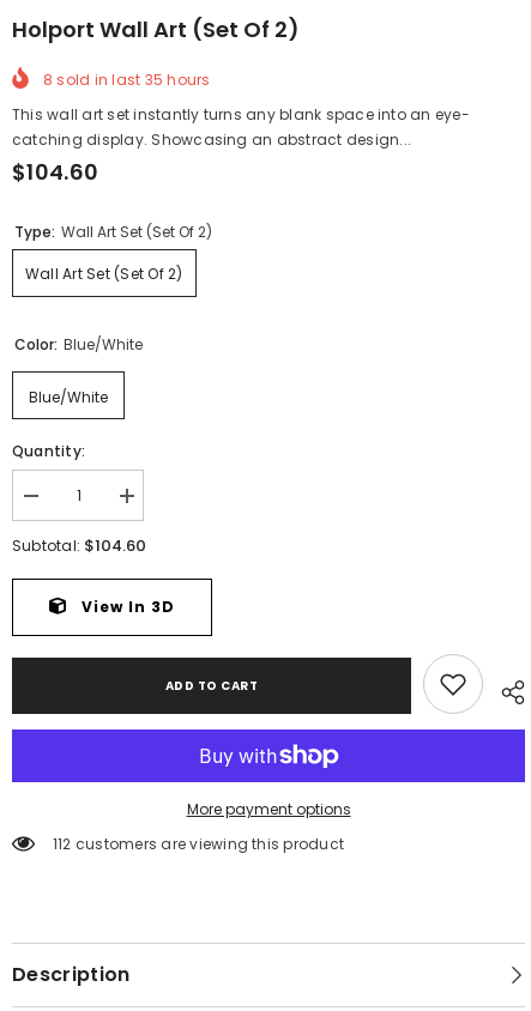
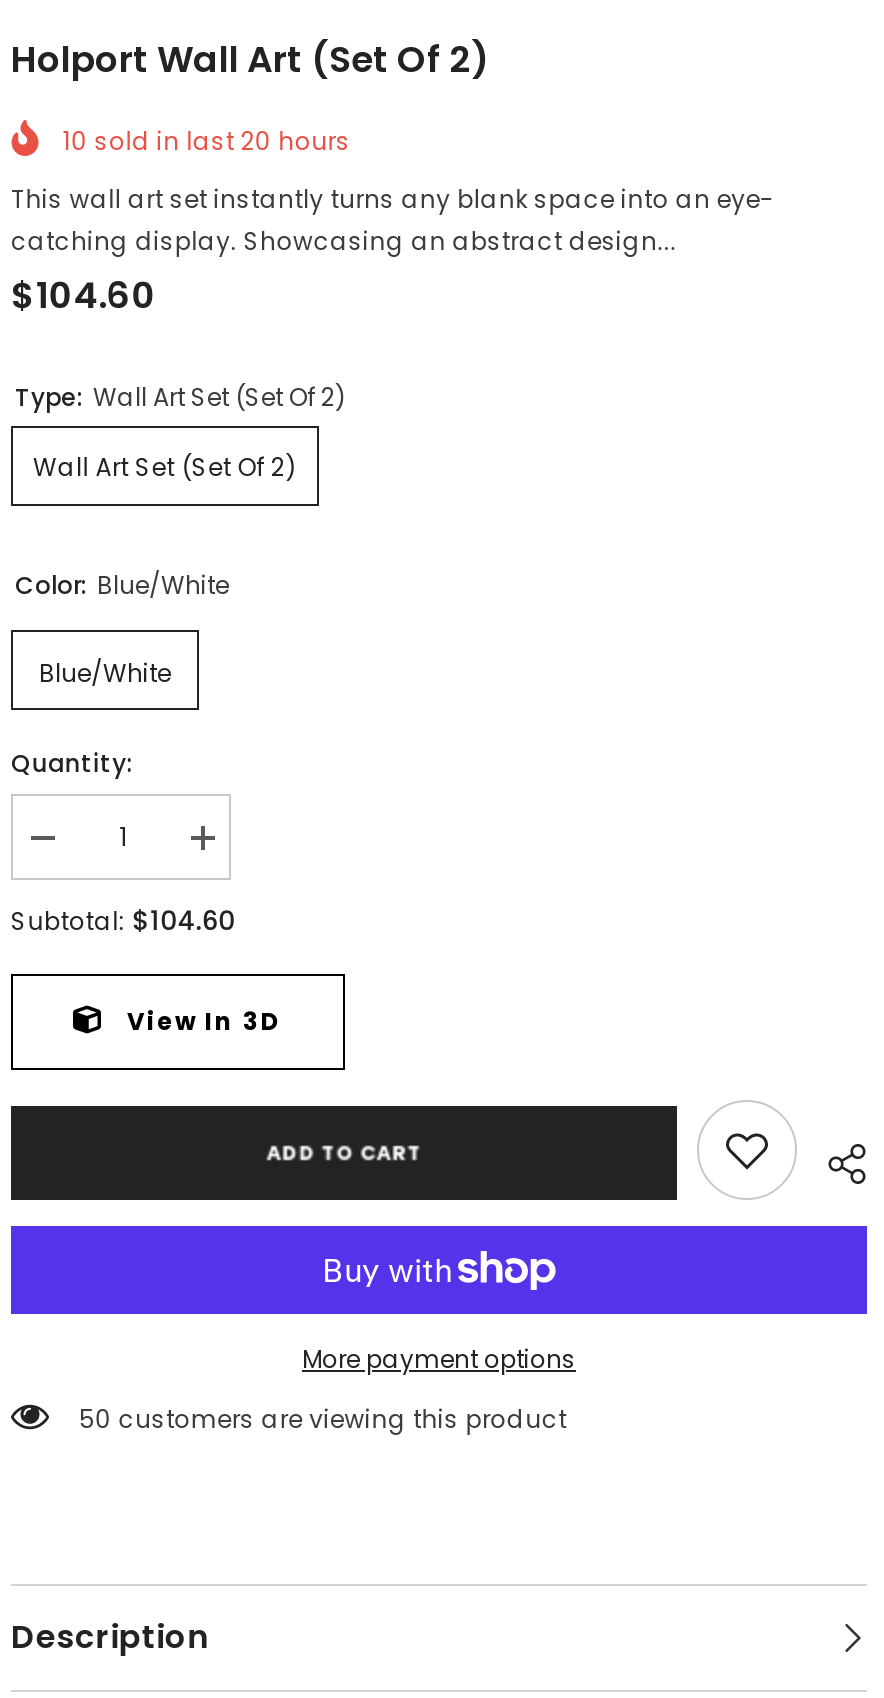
- 8 sold in last 35 hours
+ 10 sold in last 20 hours

- 112 customers are viewing this product
+ 50 customers are viewing this product
